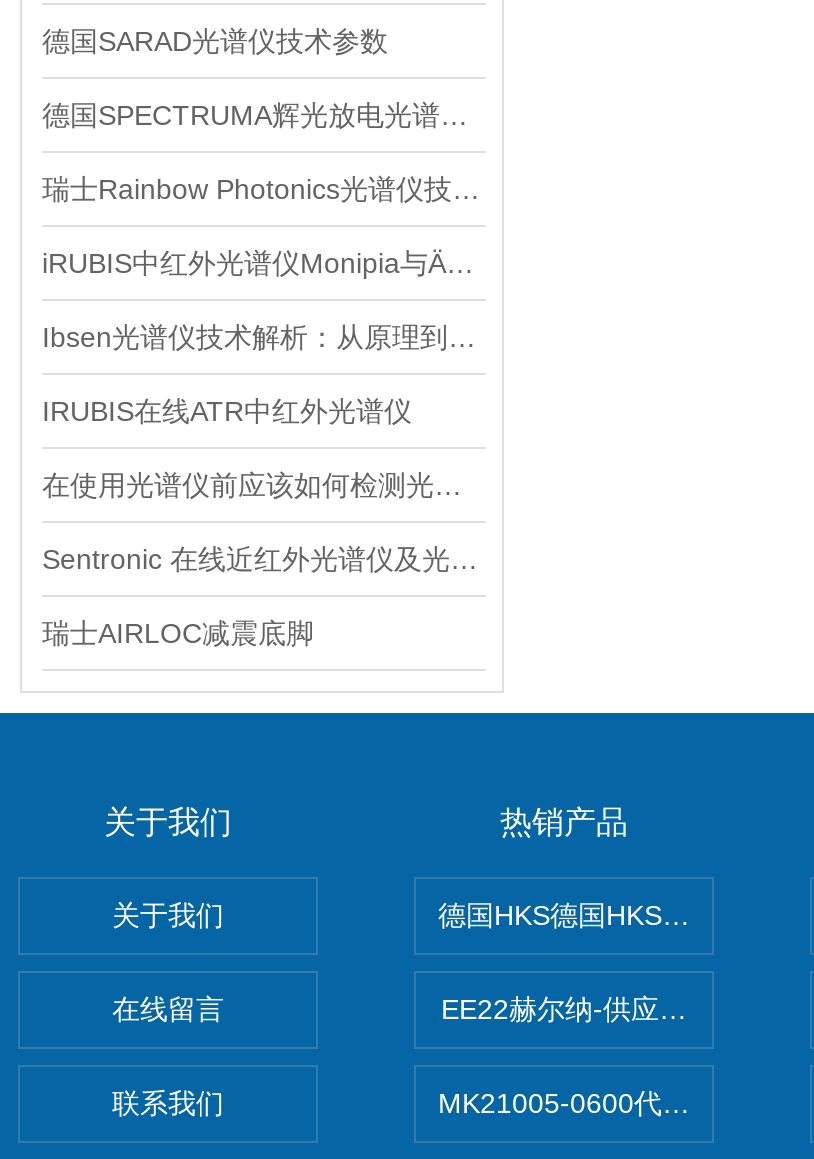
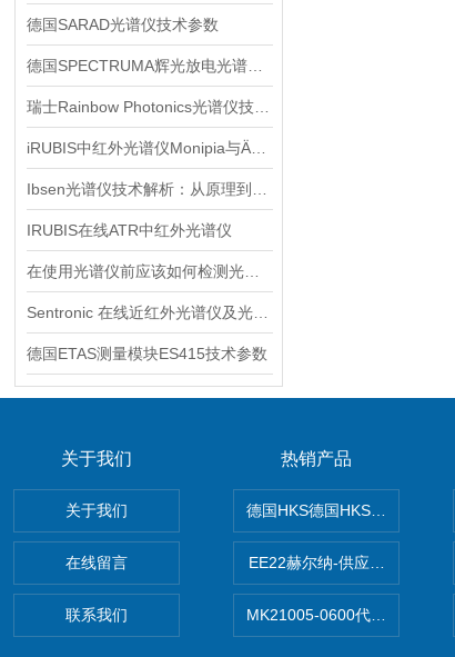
- 瑞士AIRLOC减震底脚
+ 德国ETAS测量模块ES415技术参数
